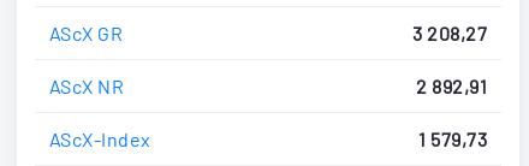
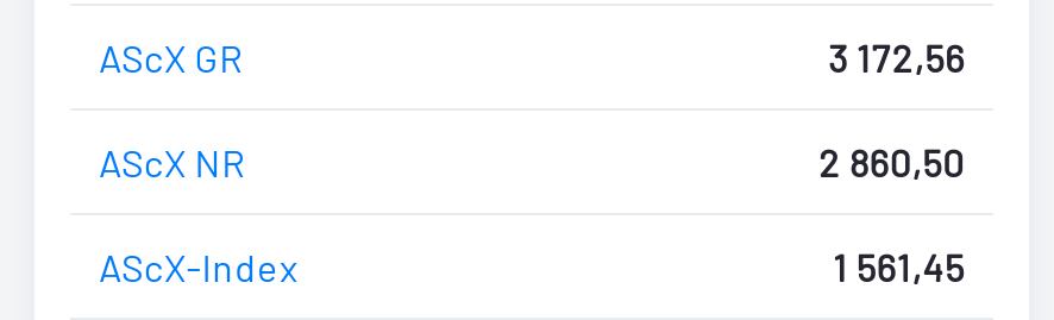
- 3 208,27
+ 3 172,56

- 2 892,91
+ 2 860,50

- 1 579,73
+ 1 561,45
